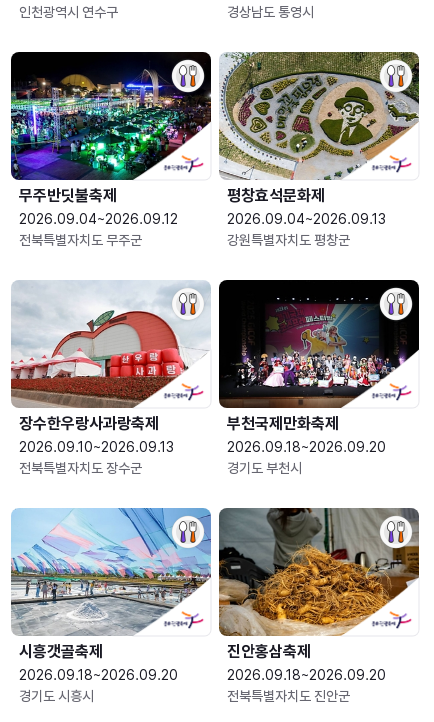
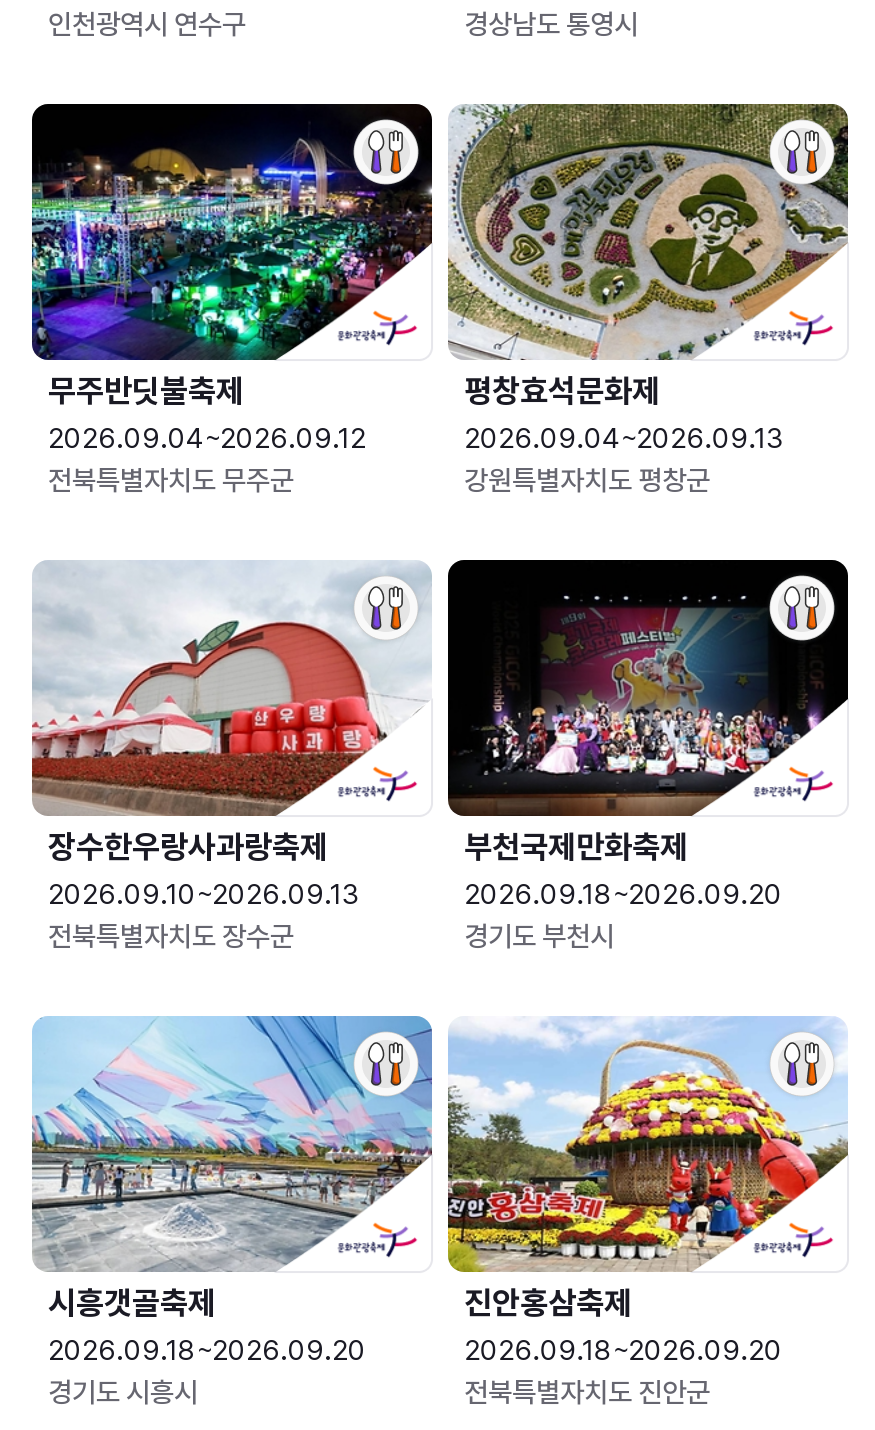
- [image]
+ [image]
